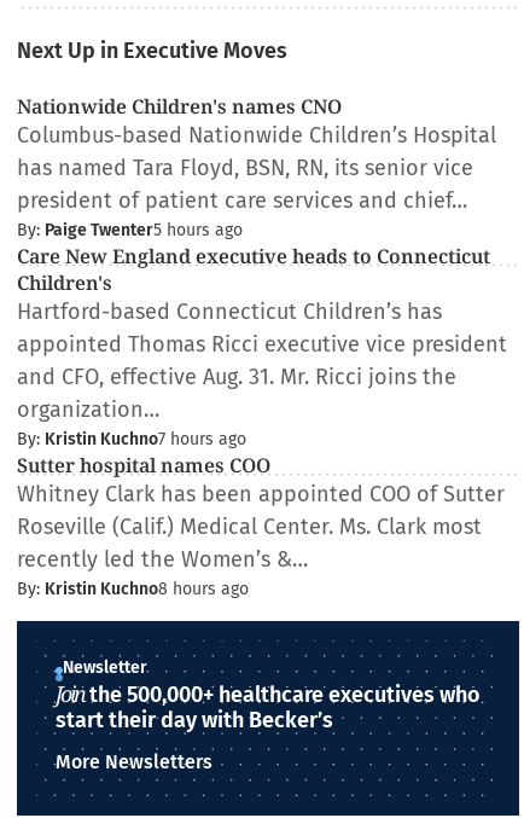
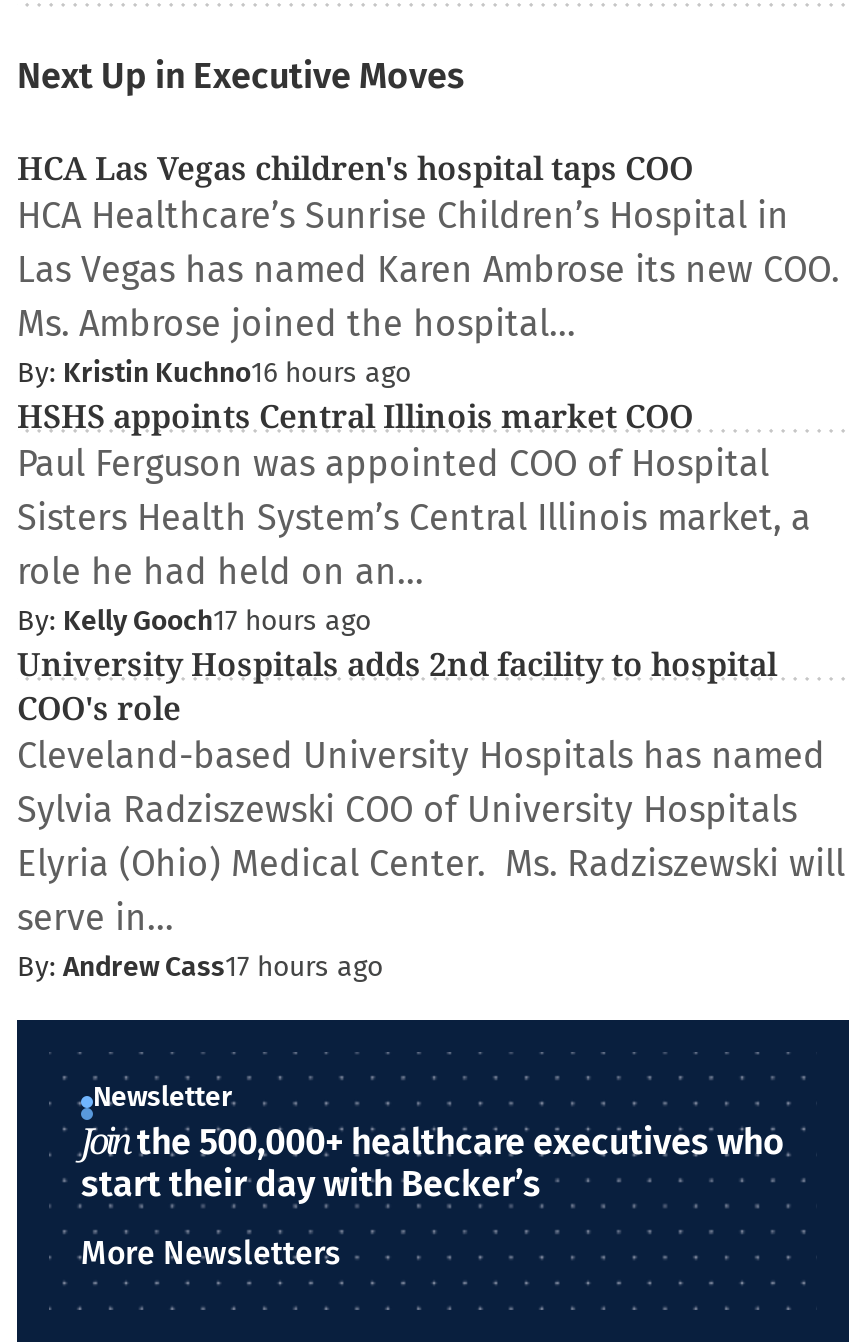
- Nationwide Children's names CNO
- Columbus-based Nationwide Children’s Hospital
- has named Tara Floyd, BSN, RN, its senior vice
- president of patient care services and chief…
- By: Paige Twenter5 hours ago
- Care New England executive heads to Connecticut
- Children's
- Hartford-based Connecticut Children’s has
- appointed Thomas Ricci executive vice president
- and CFO, effective Aug. 31. Mr. Ricci joins the
- organization…
- By: Kristin Kuchno7 hours ago
- Sutter hospital names COO
- Whitney Clark has been appointed COO of Sutter
- Roseville (Calif.) Medical Center. Ms. Clark most
- recently led the Women’s &…
- By: Kristin Kuchno8 hours ago
+ HCA Las Vegas children's hospital taps COO
+ HCA Healthcare’s Sunrise Children’s Hospital in
+ Las Vegas has named Karen Ambrose its new COO.
+ Ms. Ambrose joined the hospital…
+ By: Kristin Kuchno
+ HSHS appoints Central Illinois market COO
+ Paul Ferguson was appointed COO of Hospital
+ Sisters Health System’s Central Illinois market, a
+ role he had held on an…
+ By: Kelly Gooch
+ University Hospitals adds 2nd facility to hospital
+ COO's role
+ Cleveland-based University Hospitals has named
+ Sylvia Radziszewski COO of University Hospitals
+ Elyria (Ohio) Medical Center. Ms. Radziszewski will
+ serve in…
+ By: Andrew Cass
